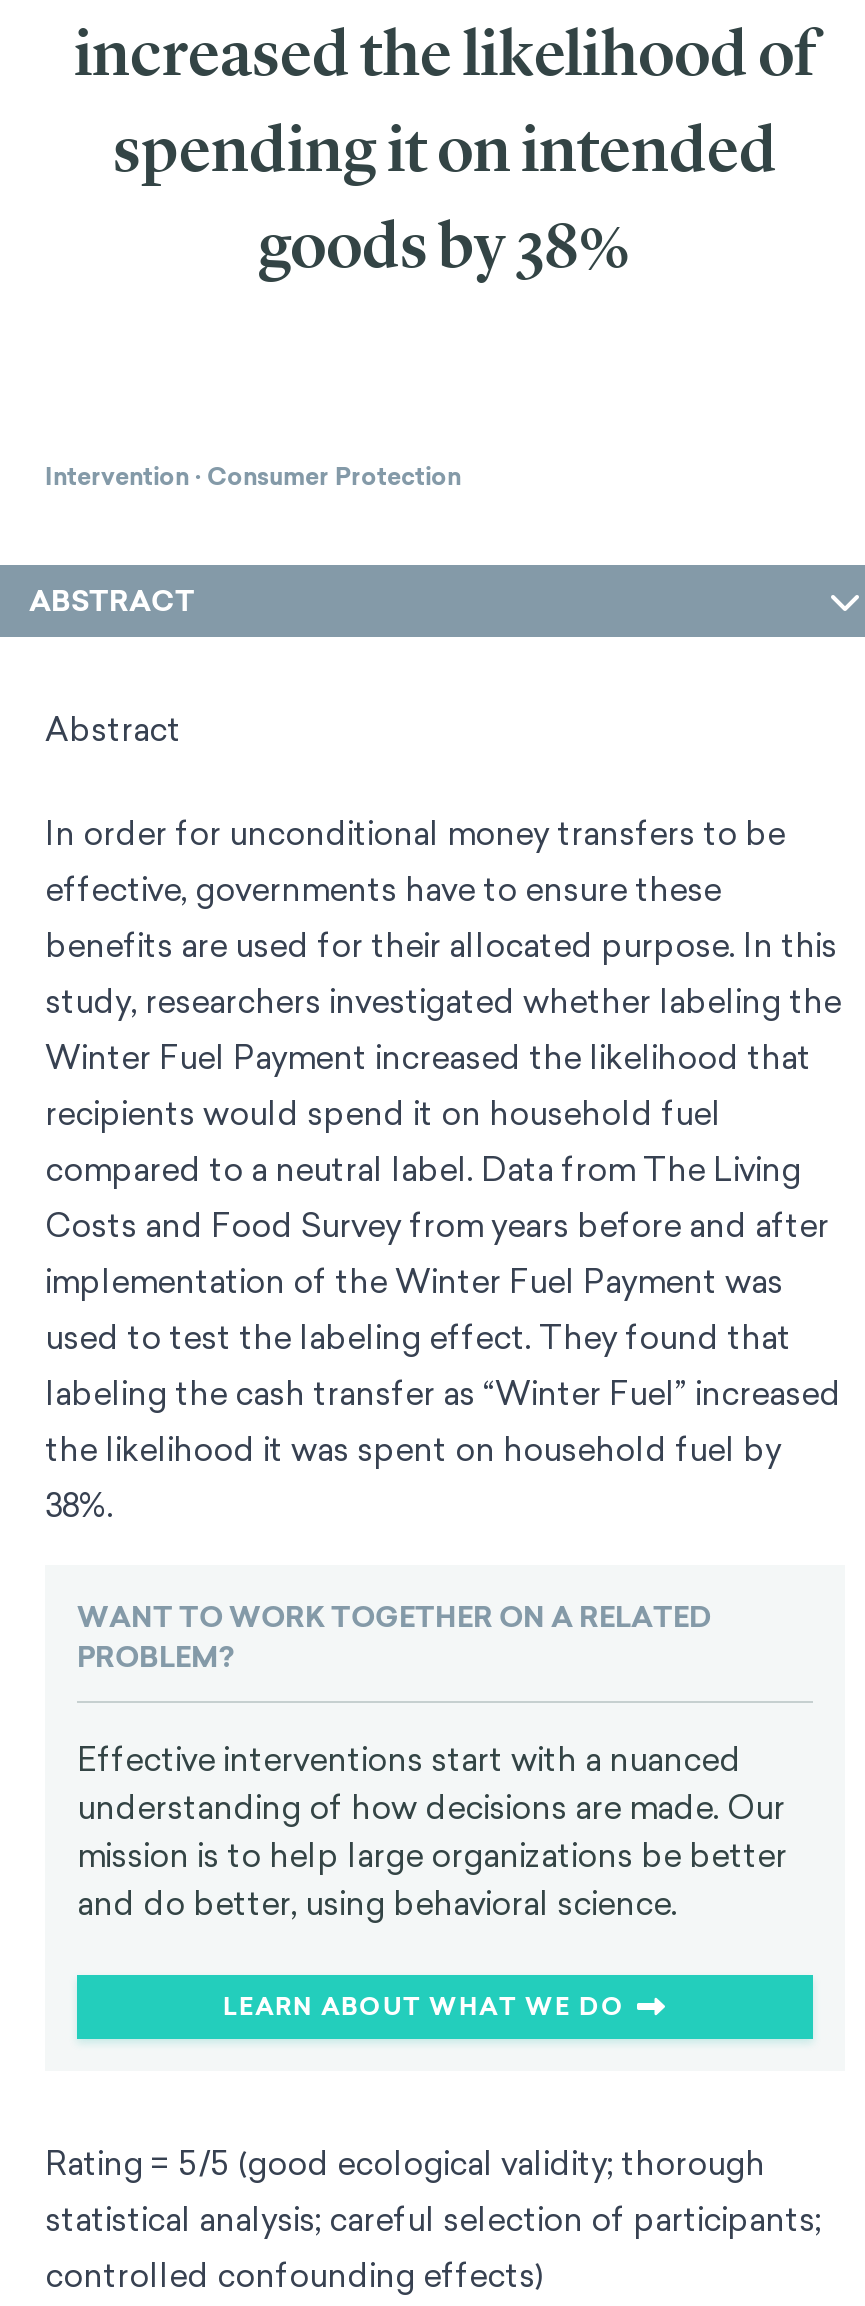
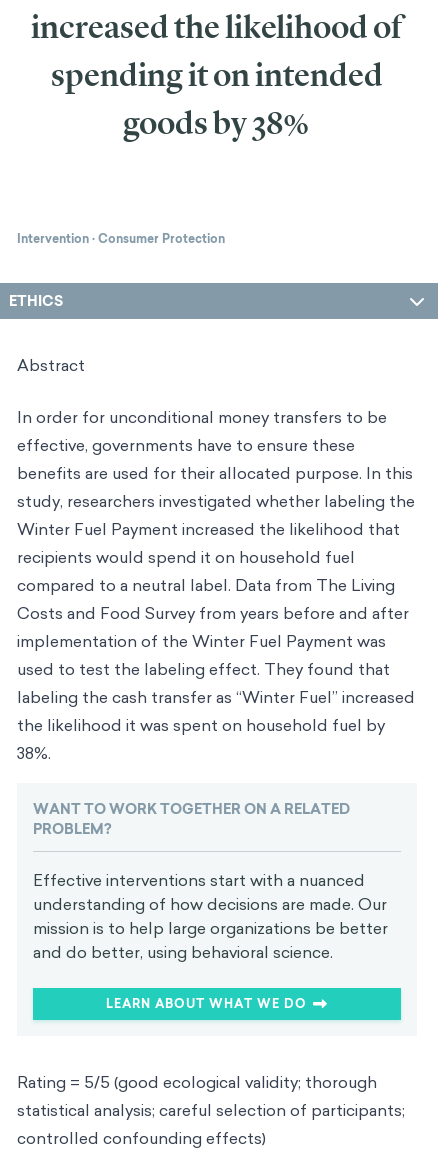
- ABSTRACT
+ ETHICS
